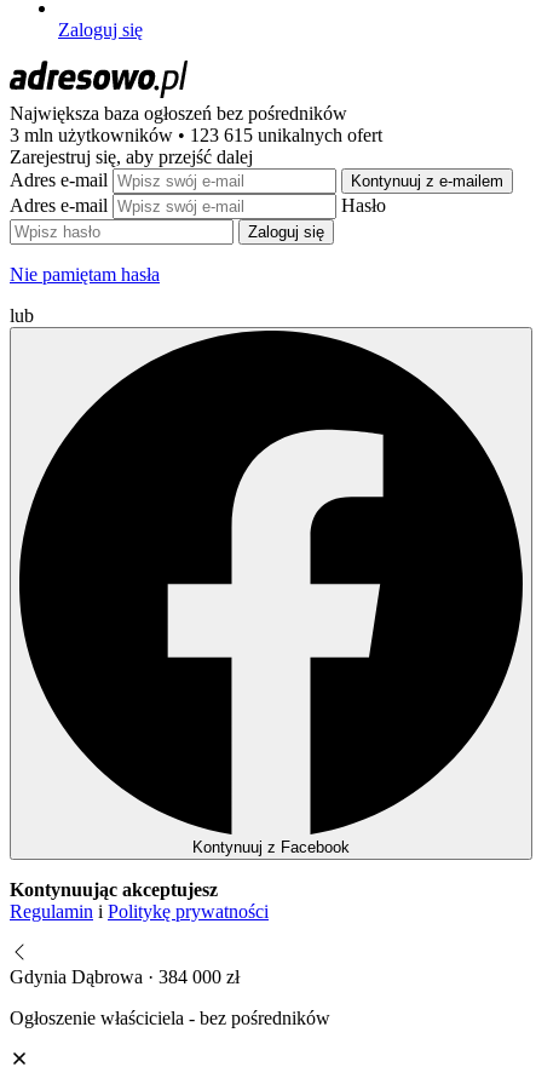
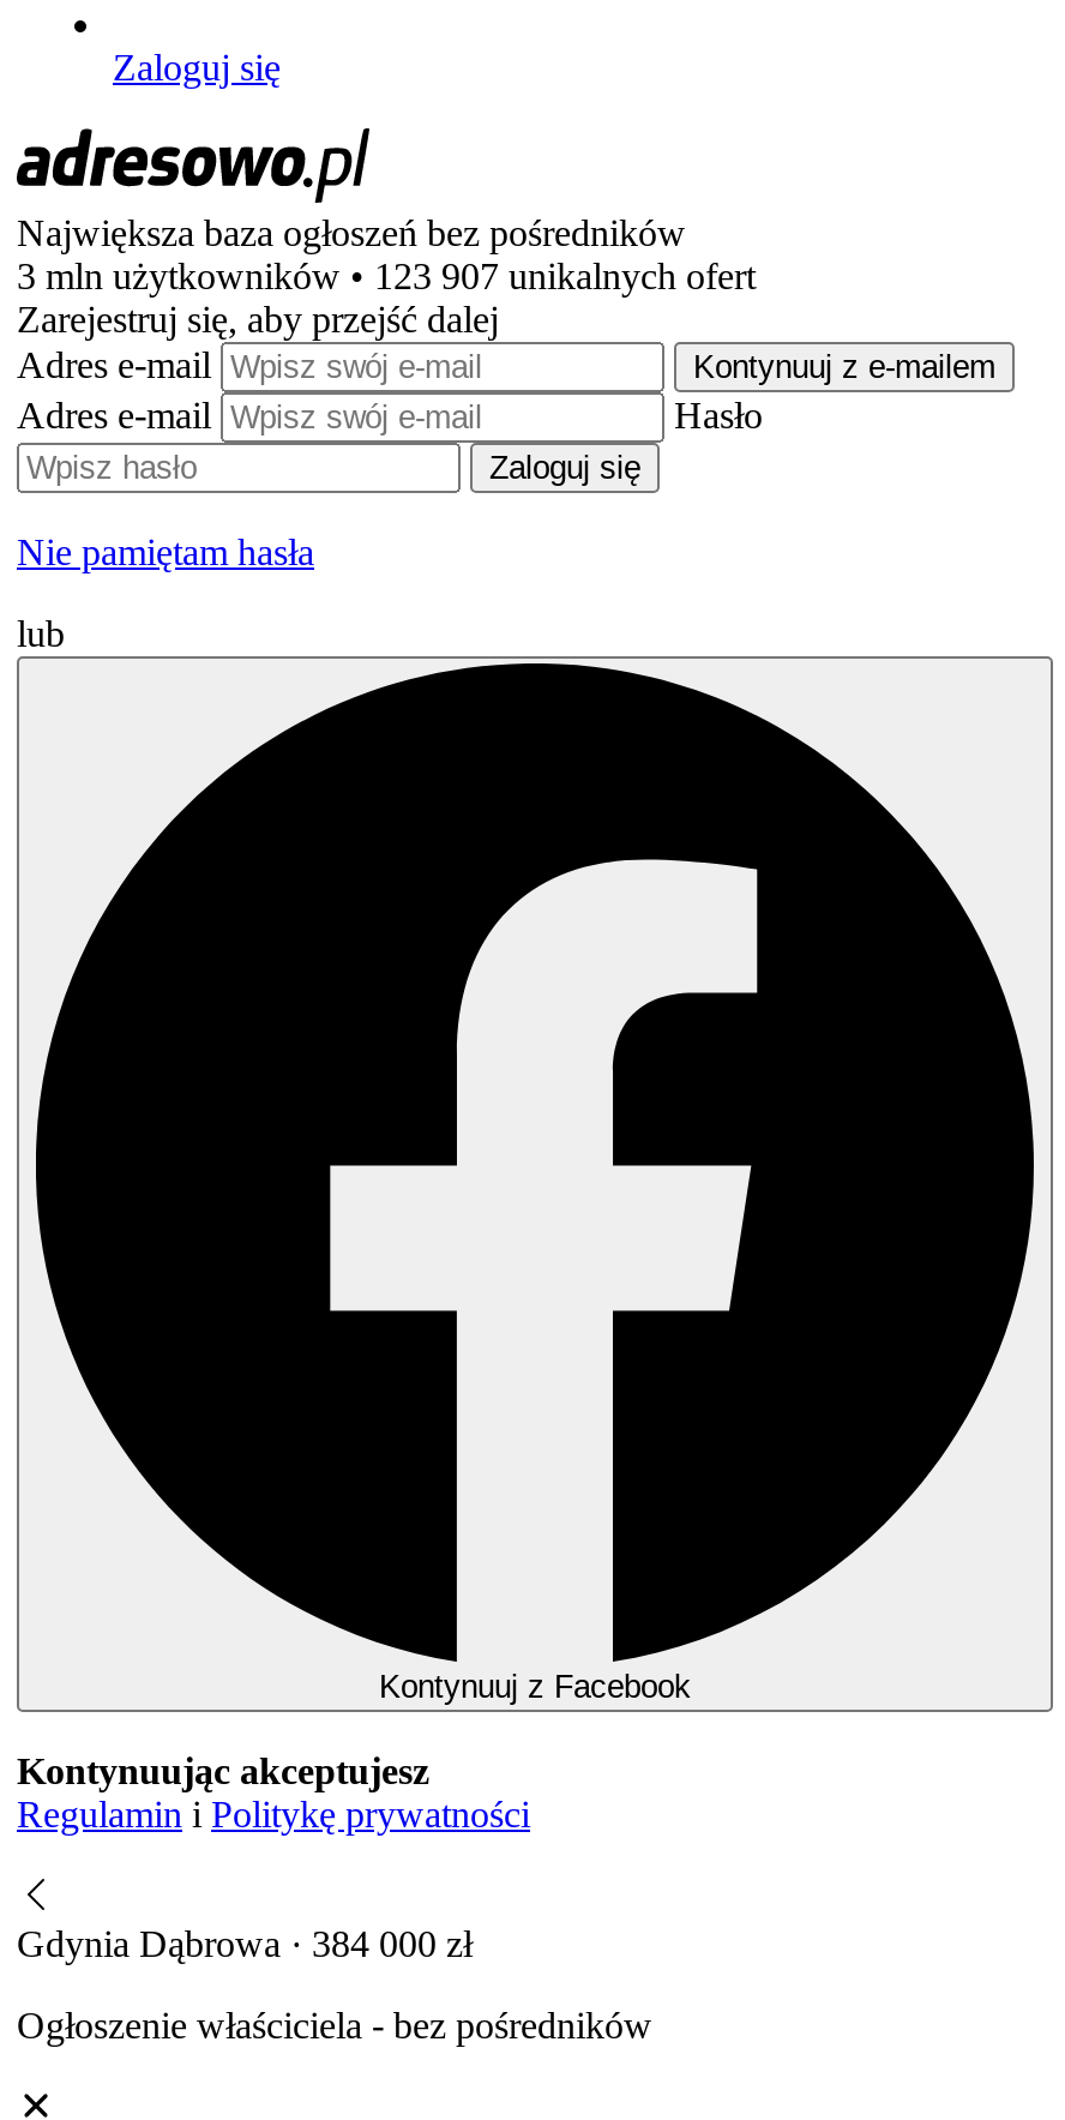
- 3 mln użytkowników • 123 615 unikalnych ofert
+ 3 mln użytkowników • 123 907 unikalnych ofert
